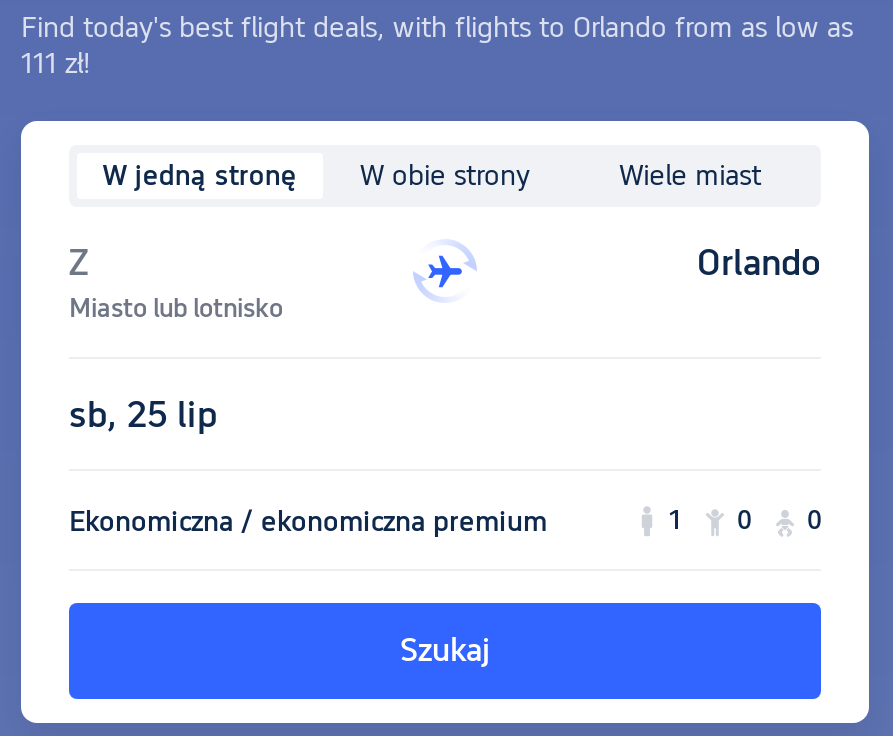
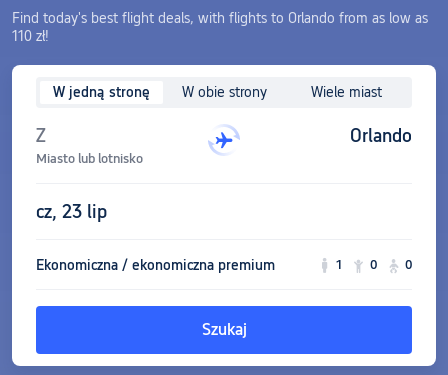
- 111 zł!
+ 110 zł!

- sb, 25 lip
+ cz, 23 lip
